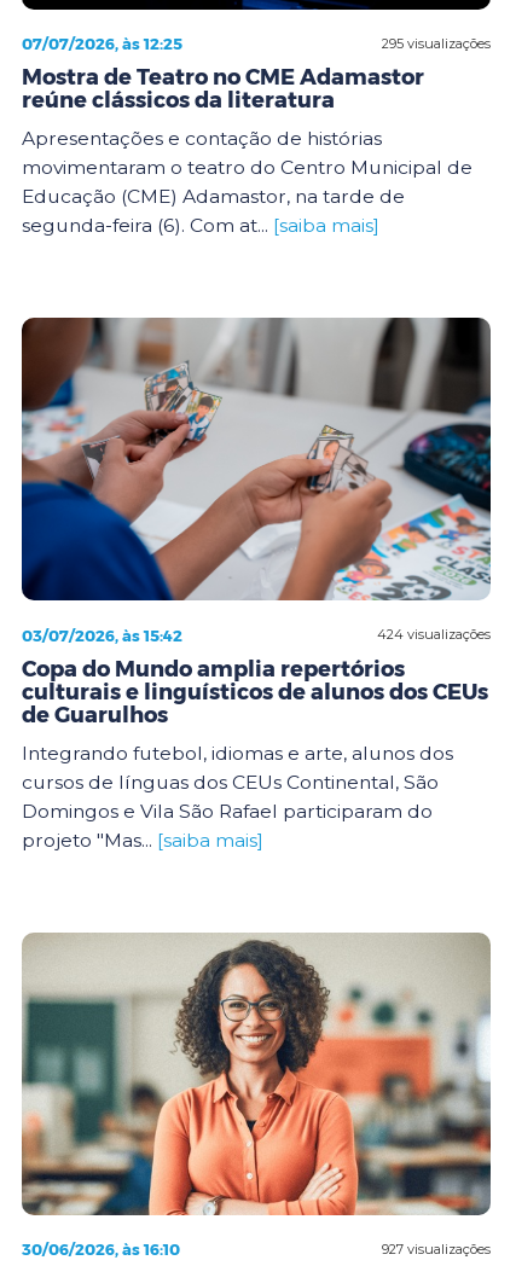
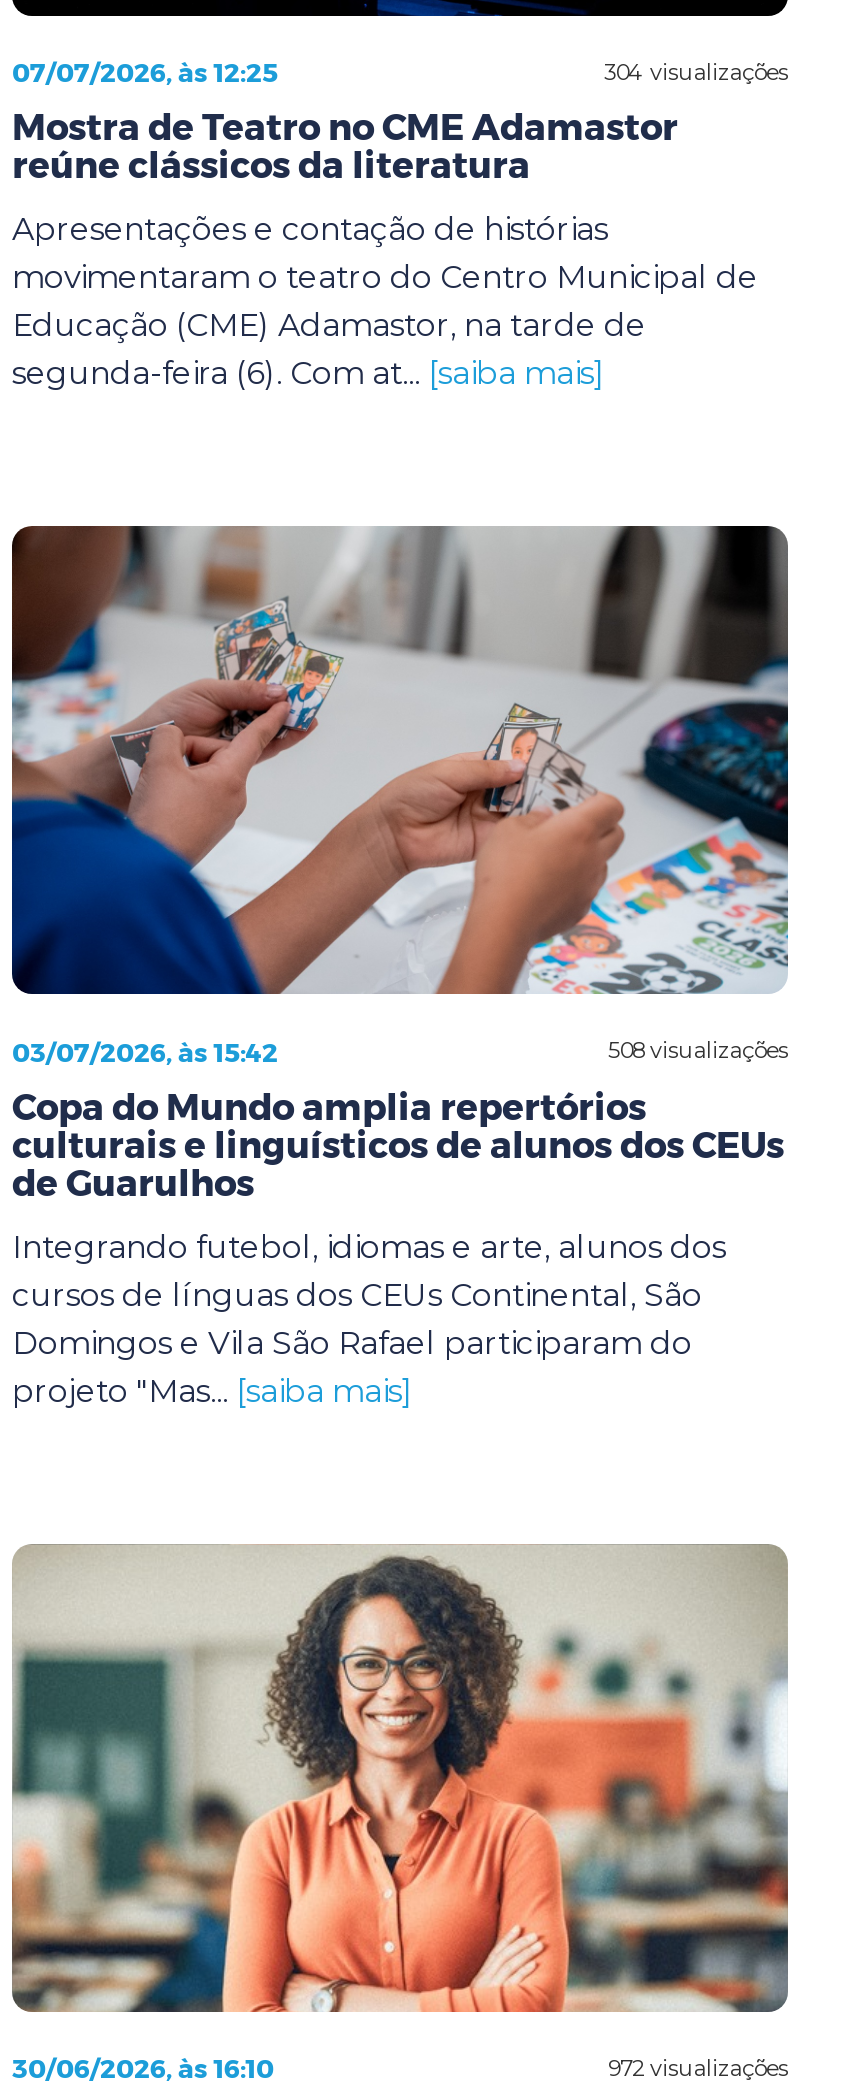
- 295 visualizações
+ 304 visualizações

- 424 visualizações
+ 508 visualizações

- 927 visualizações
+ 972 visualizações
